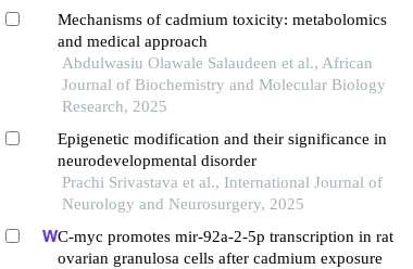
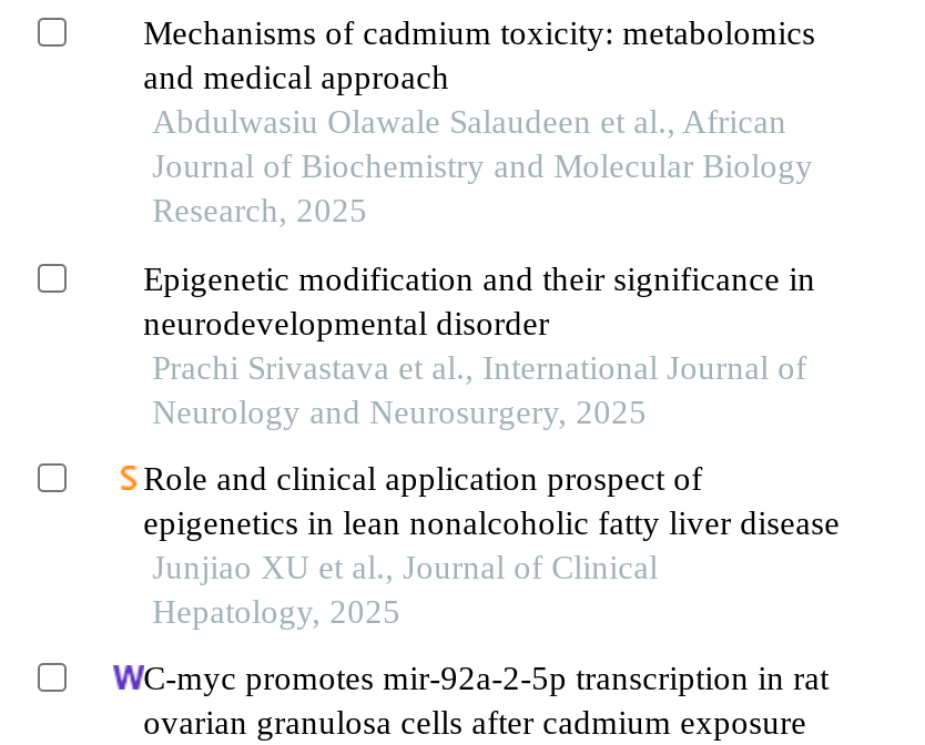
+ Role and clinical application prospect of
+ epigenetics in lean nonalcoholic fatty liver disease
+ Junjiao XU et al., Journal of Clinical
+ Hepatology, 2025
